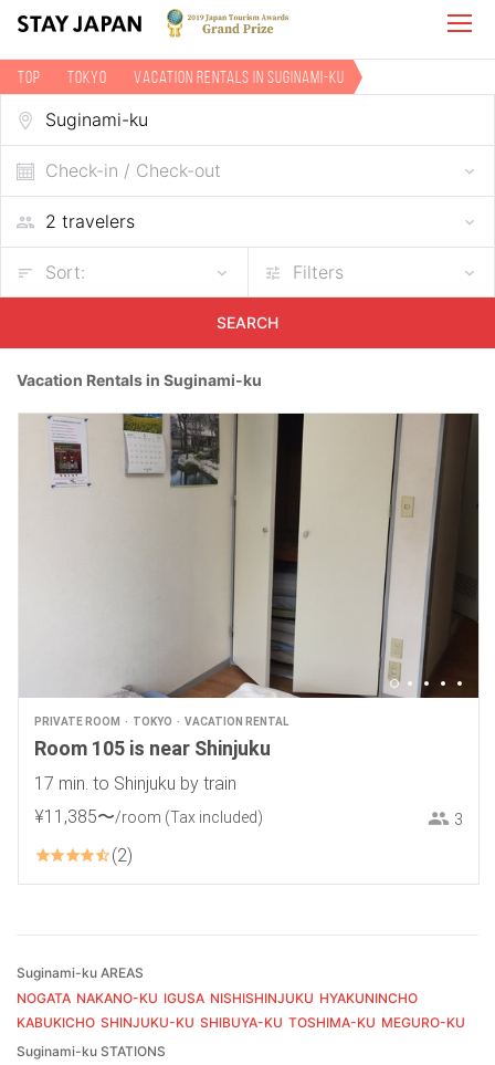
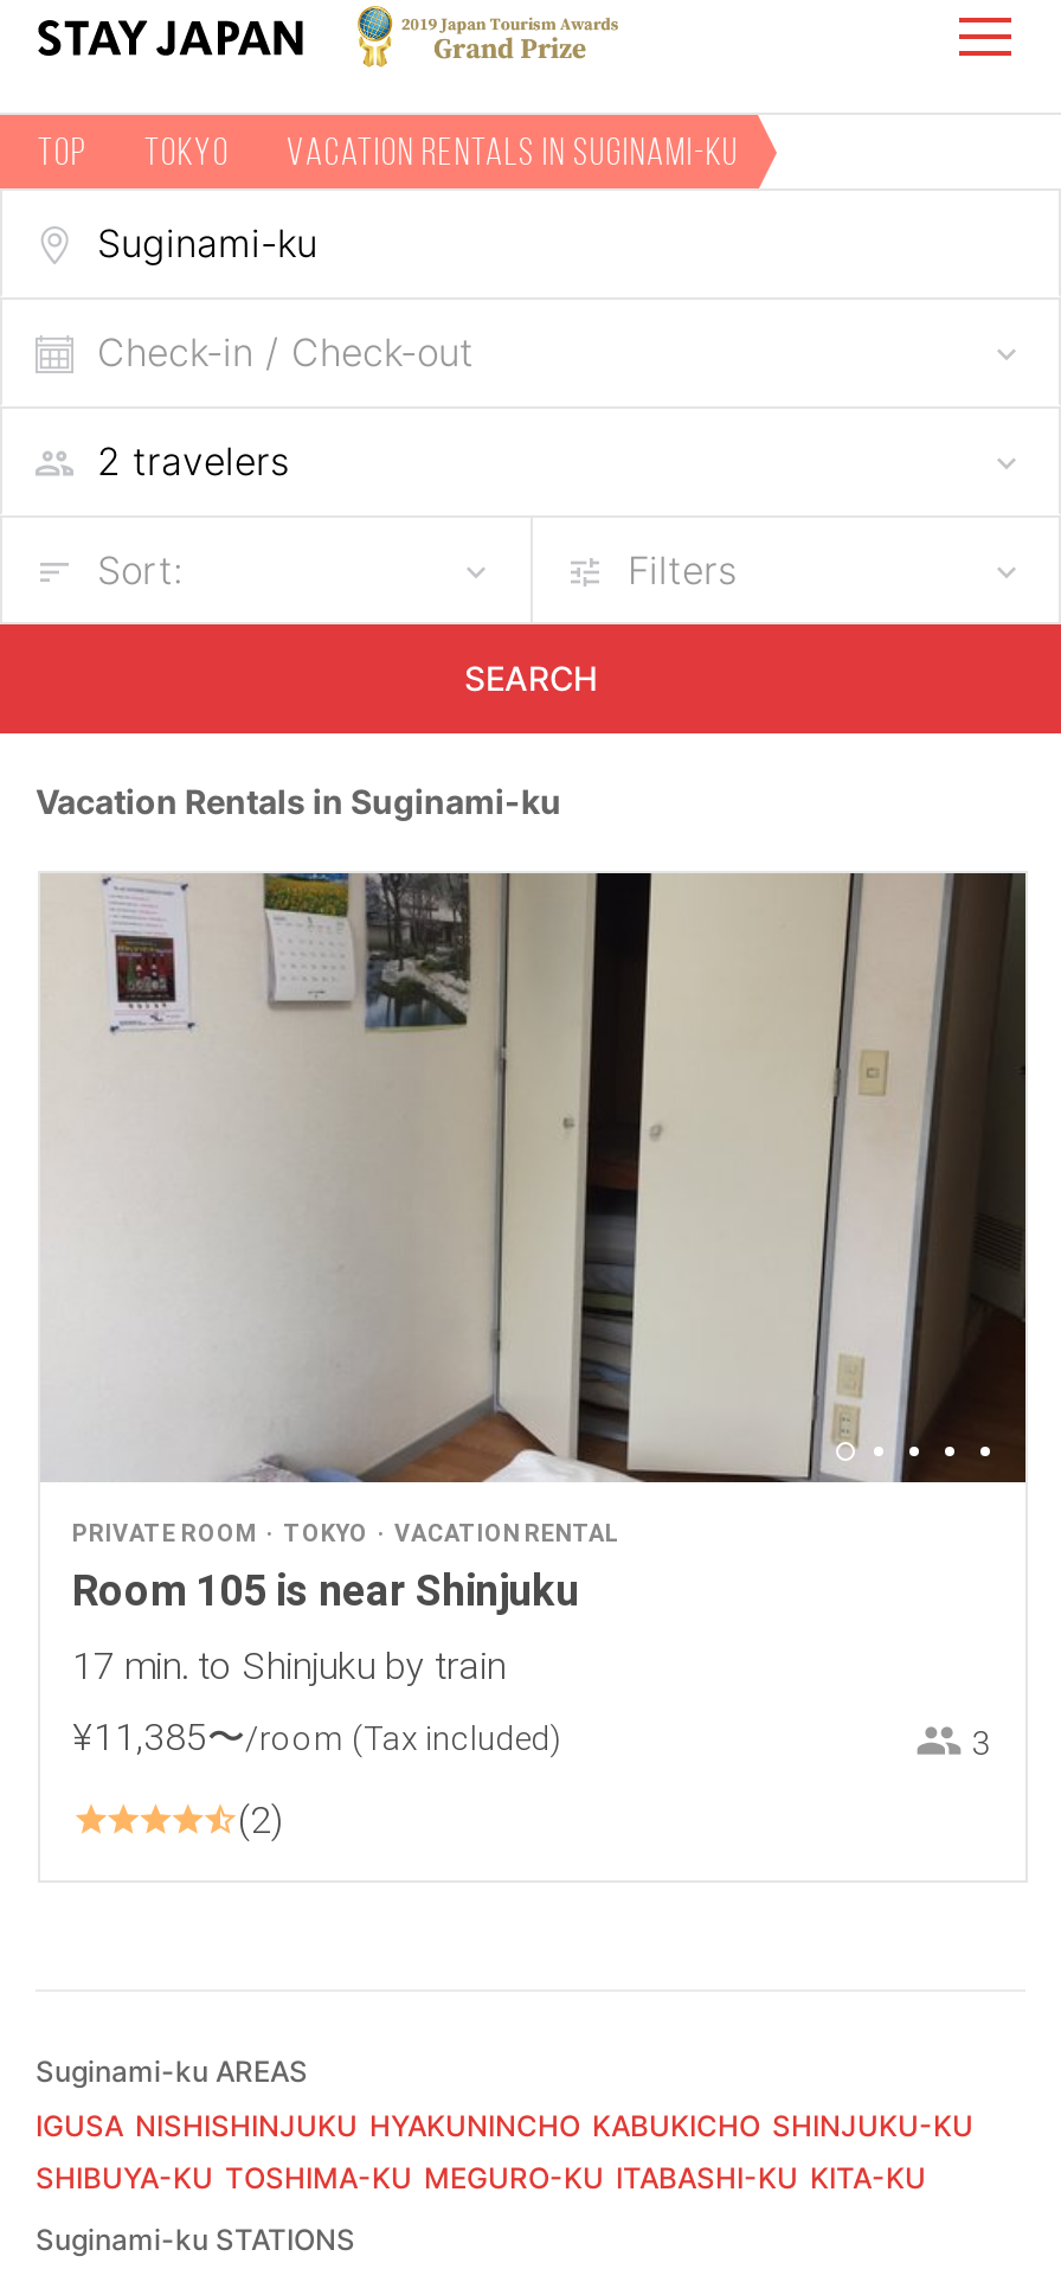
- NOGATA NAKANO-KU IGUSA NISHISHINJUKU HYAKUNINCHO
+ IGUSA NISHISHINJUKU HYAKUNINCHO KABUKICHO SHINJUKU-KU

- KABUKICHO SHINJUKU-KU SHIBUYA-KU TOSHIMA-KU MEGURO-KU
+ SHIBUYA-KU TOSHIMA-KU MEGURO-KU ITABASHI-KU KITA-KU
